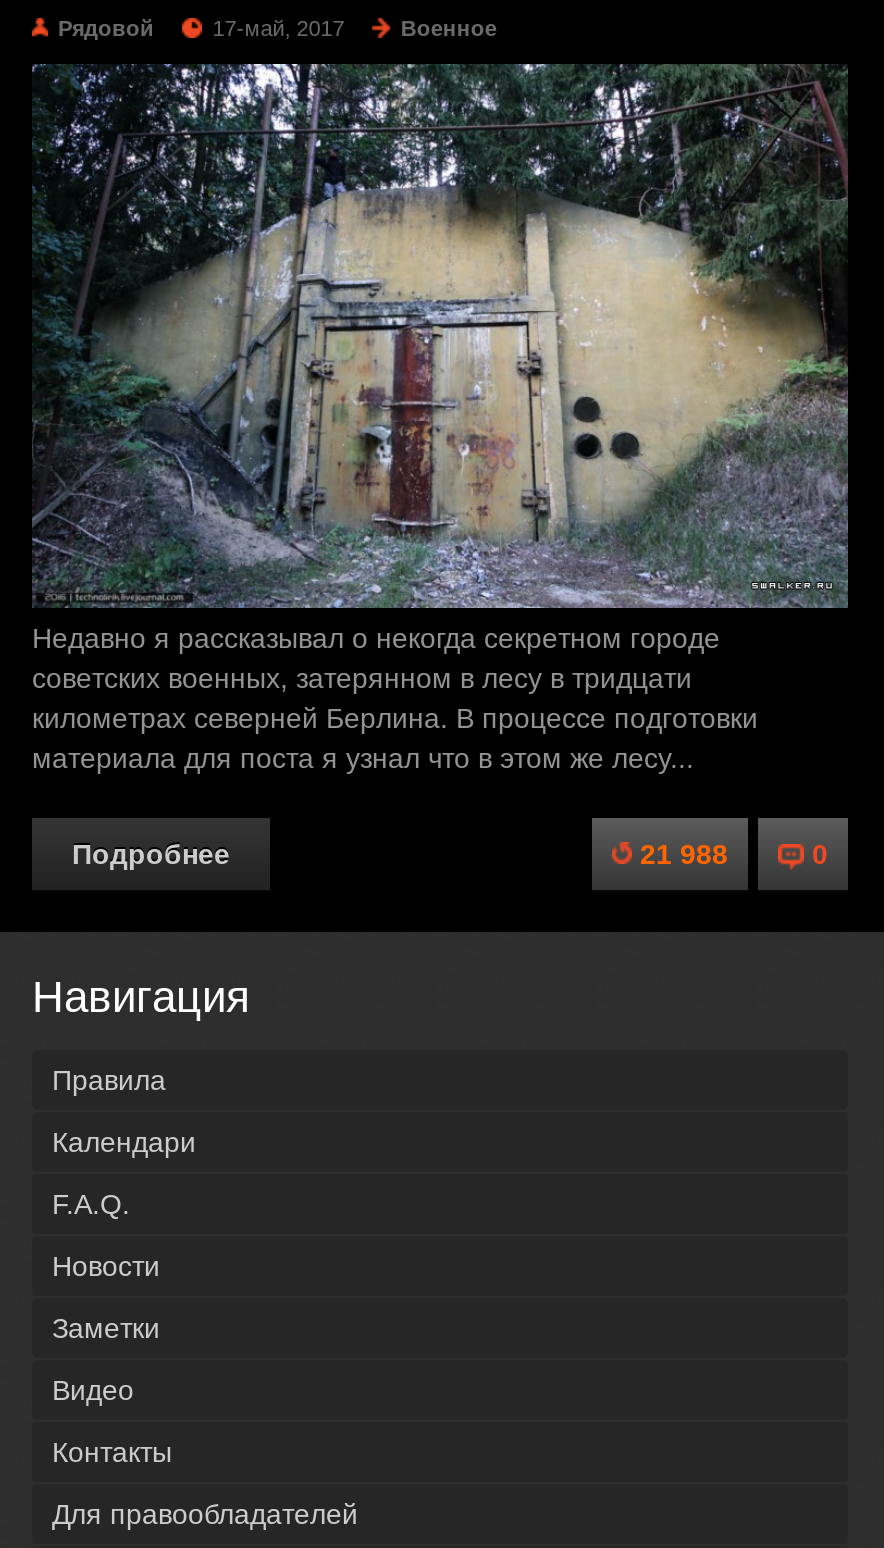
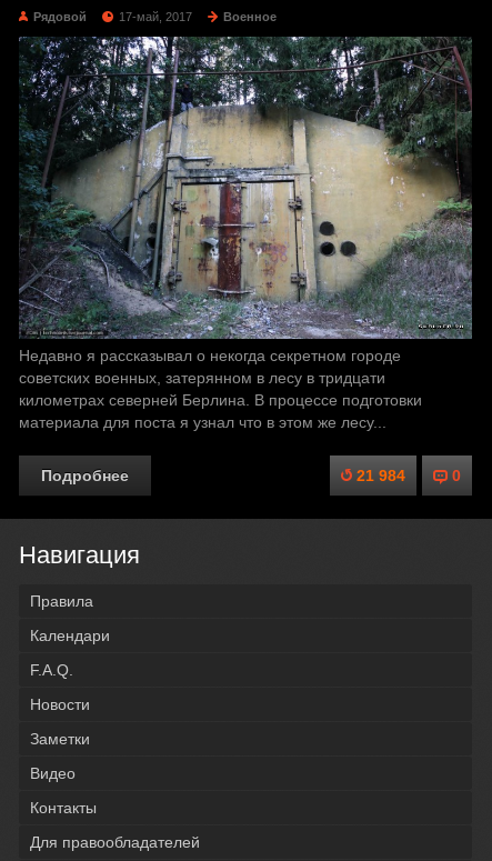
- 21 988
+ 21 984
